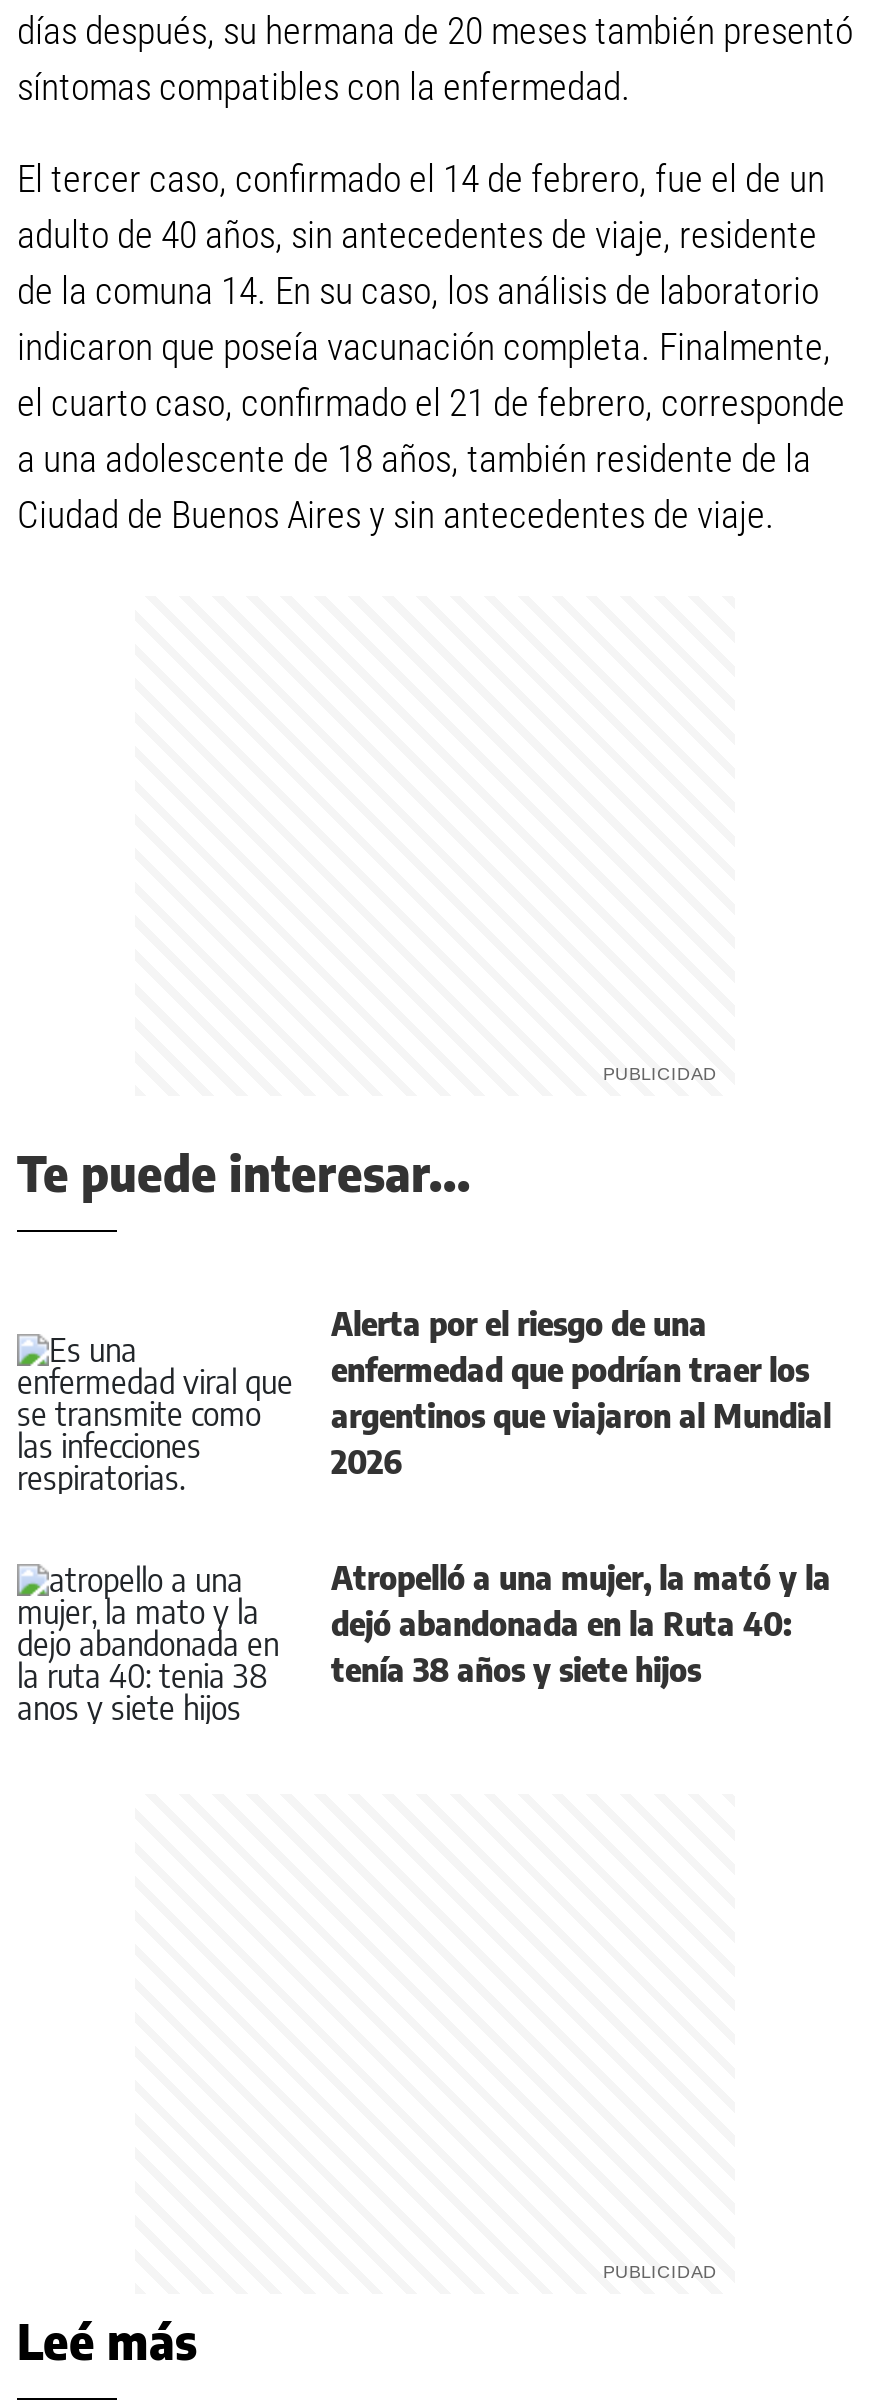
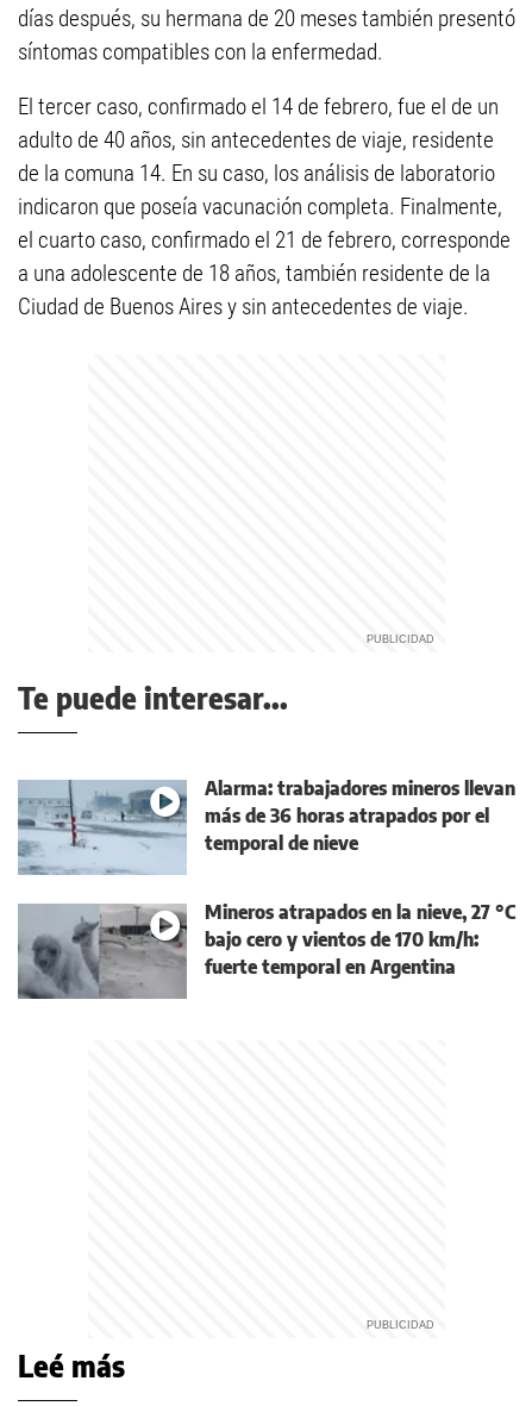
- [image]
- Alerta por el riesgo de una
- enfermedad que podrían traer los
- argentinos que viajaron al Mundial
- 2026
+ [image]
+ Alarma: trabajadores mineros llevan
+ más de 36 horas atrapados por el
+ temporal de nieve

- [image]
- Atropelló a una mujer, la mató y la
- dejó abandonada en la Ruta 40:
- tenía 38 años y siete hijos
+ [image]
+ Mineros atrapados en la nieve, 27 °C
+ bajo cero y vientos de 170 km/h:
+ fuerte temporal en Argentina
